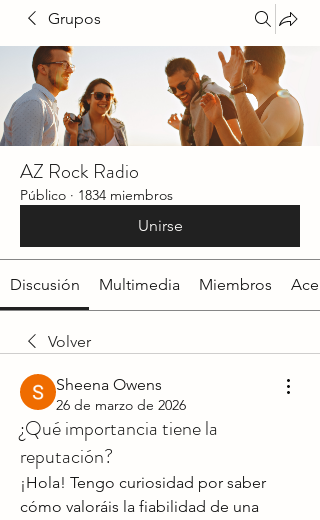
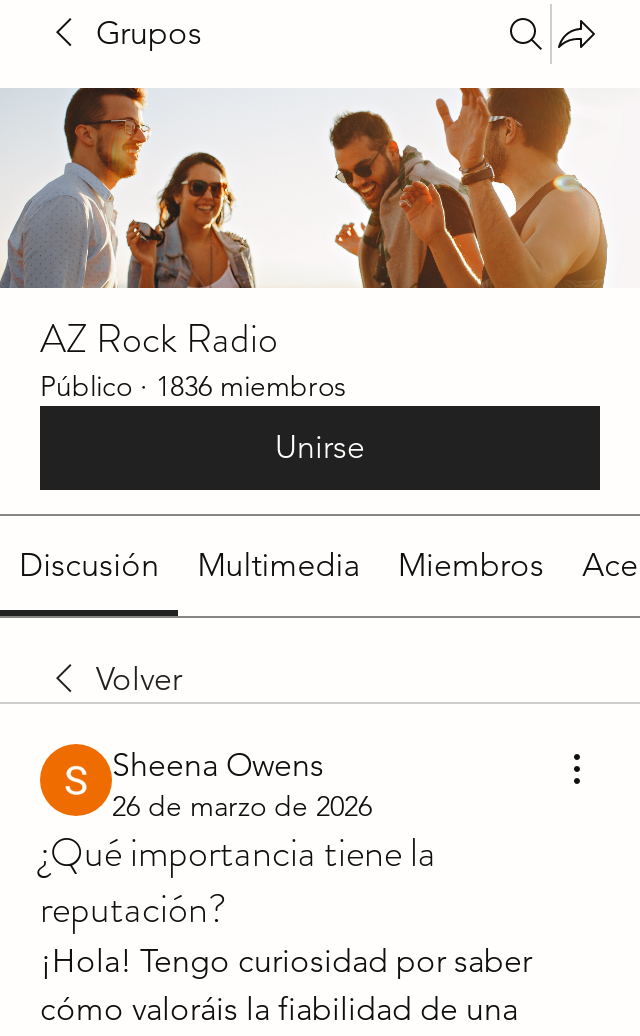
- Público · 1834 miembros
+ Público · 1836 miembros
